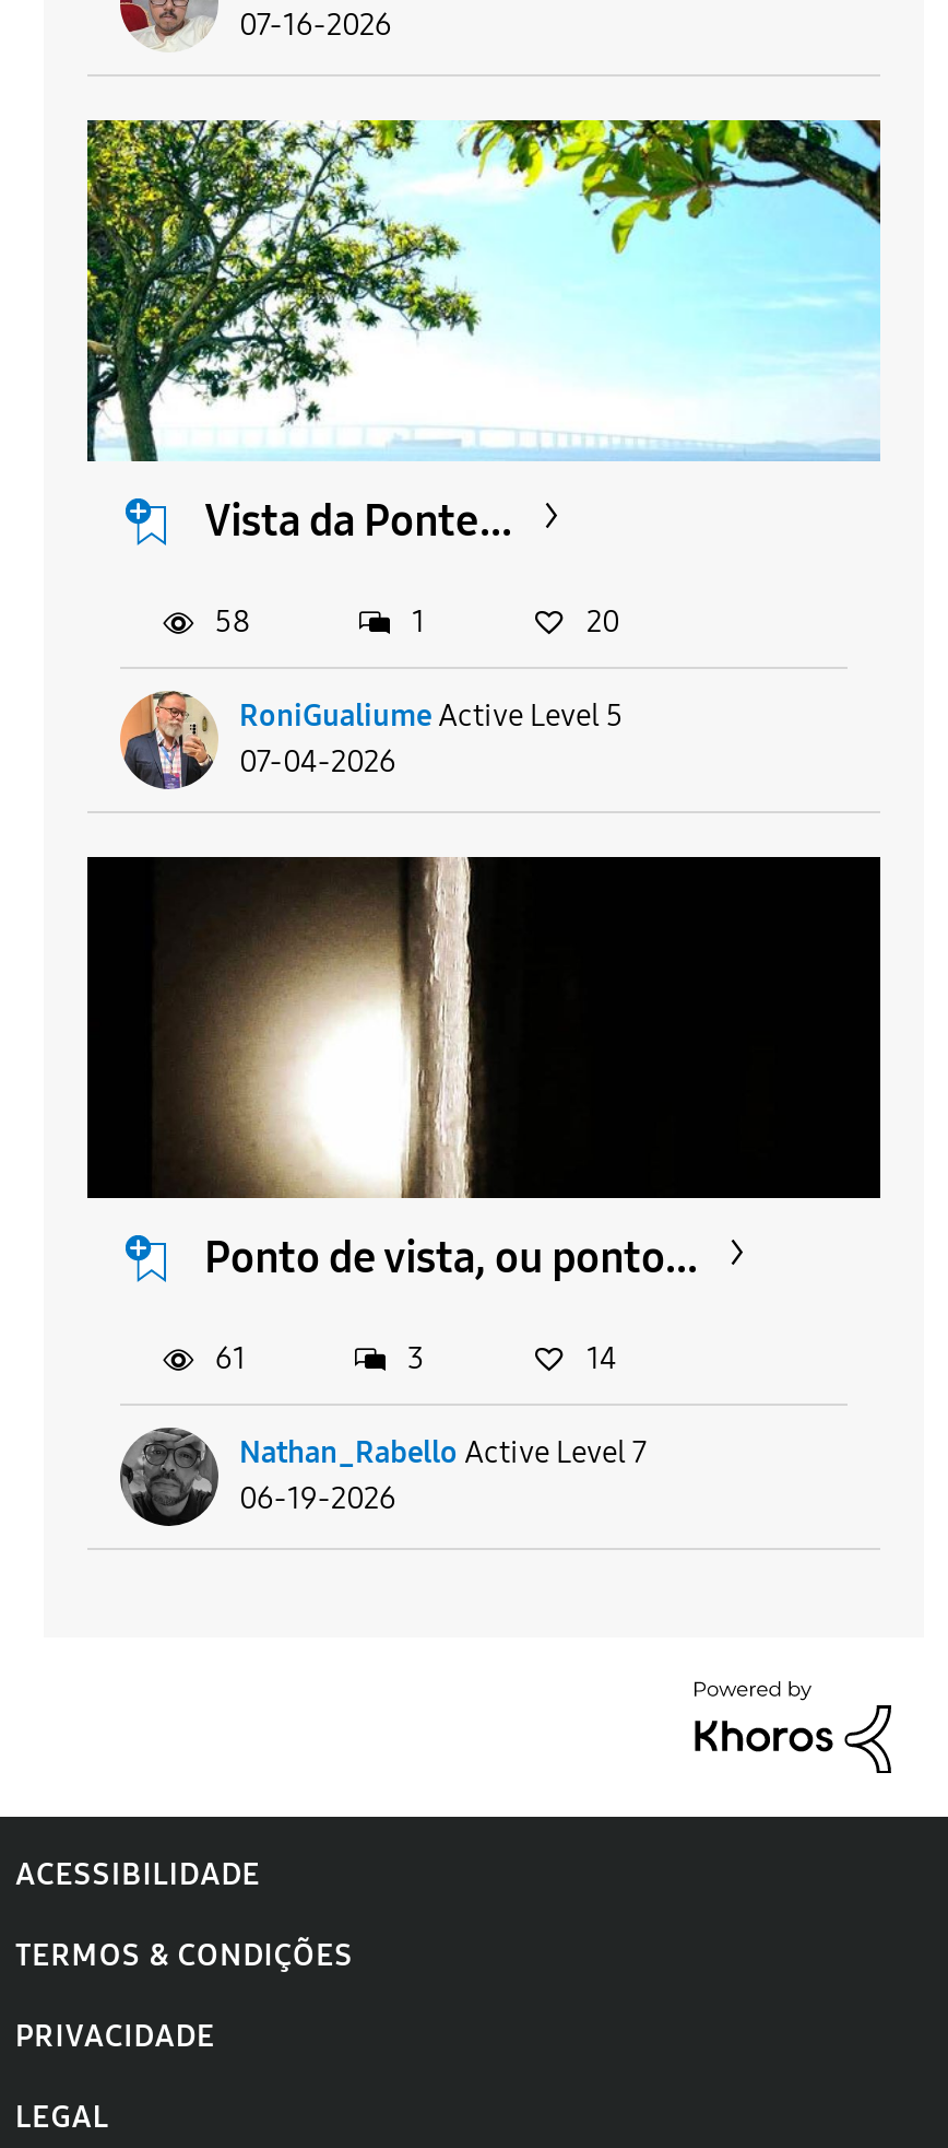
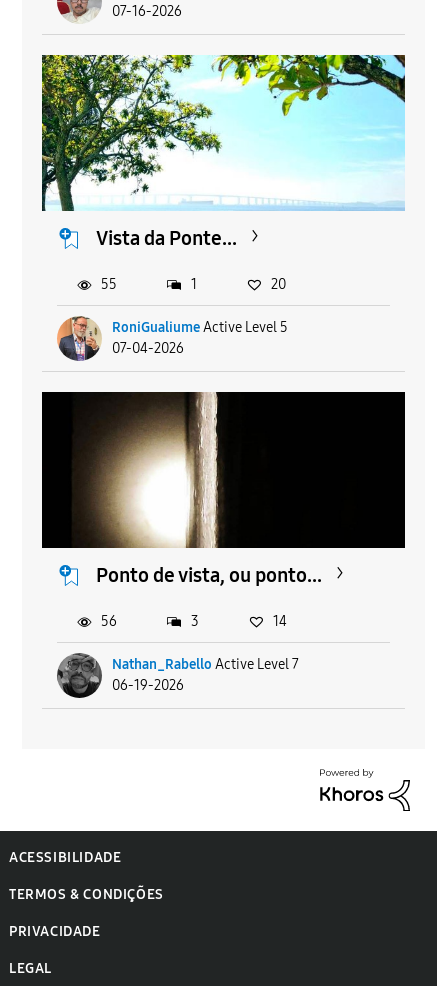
- 58
+ 55

- 61
+ 56
